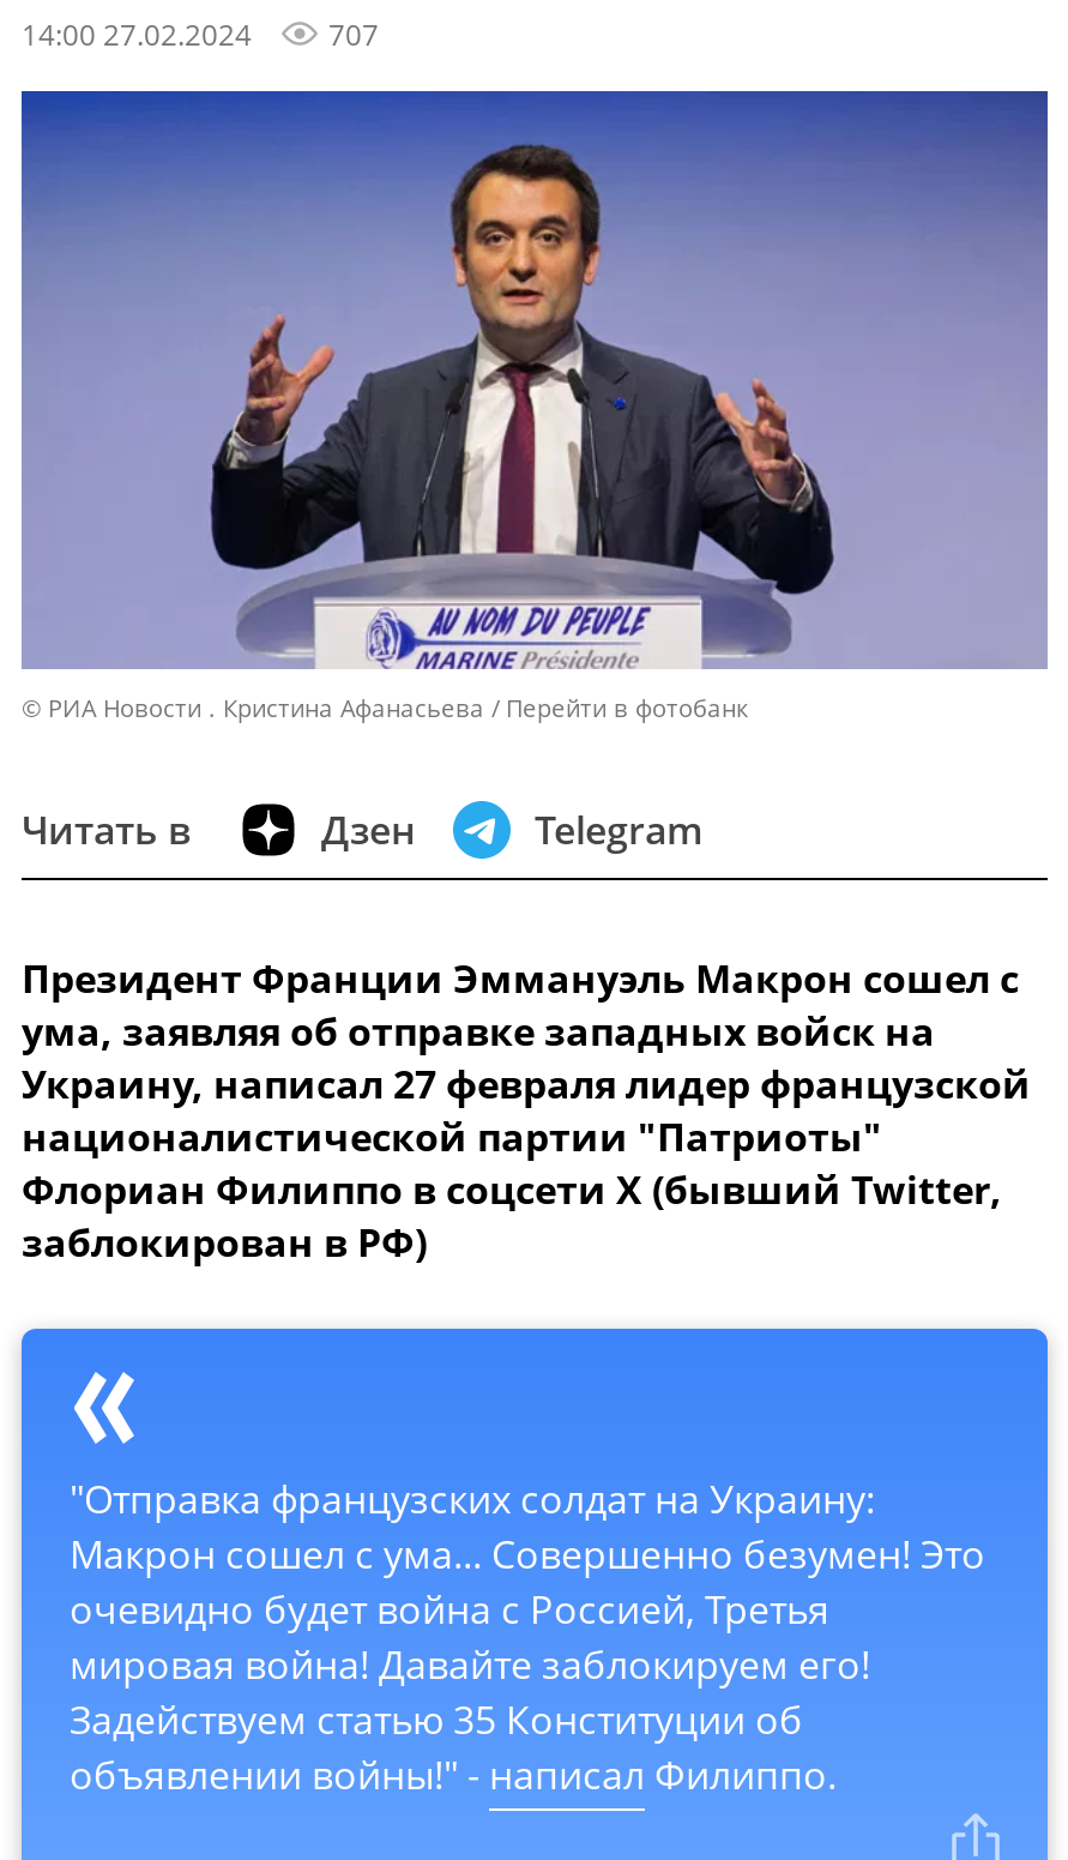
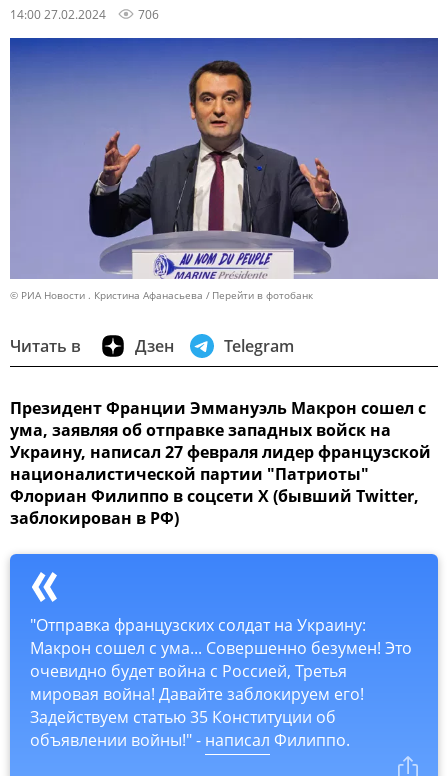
- 14:00 27.02.2024 707
+ 14:00 27.02.2024 706
